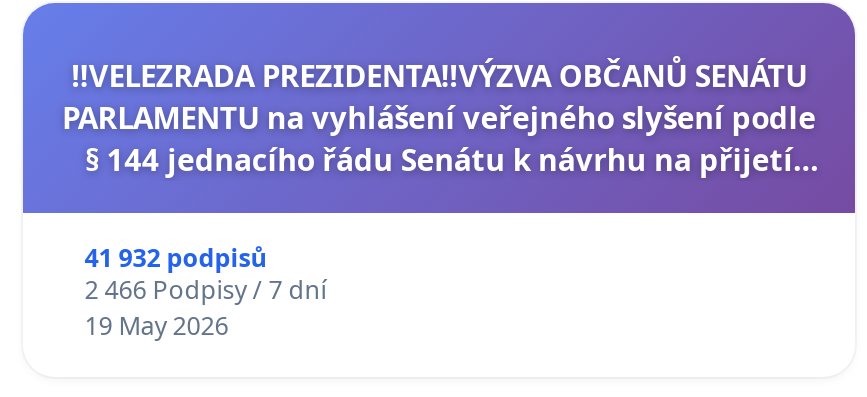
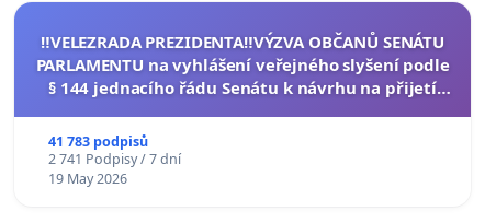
- 41 932 podpisů
+ 41 783 podpisů

- 2 466 Podpisy / 7 dní
+ 2 741 Podpisy / 7 dní
